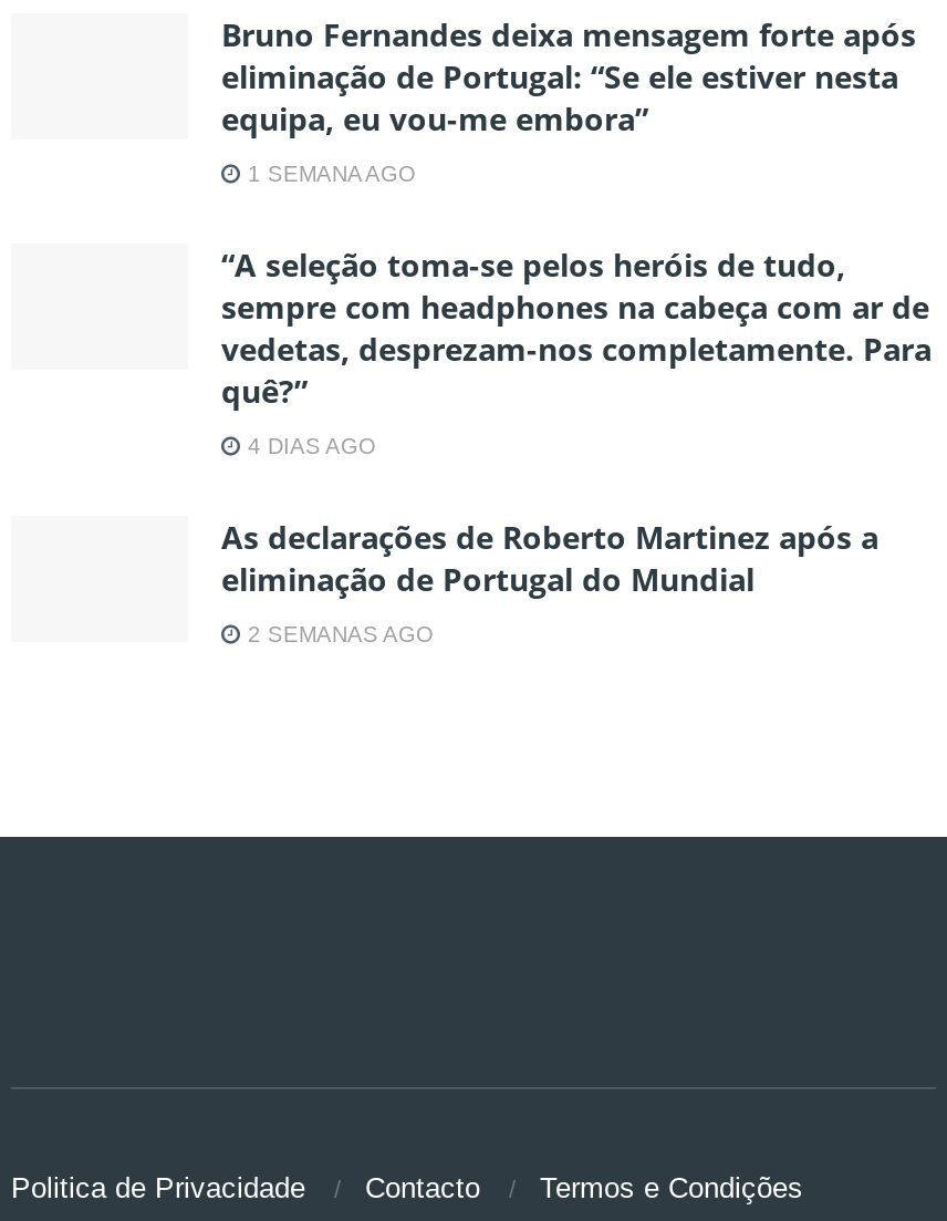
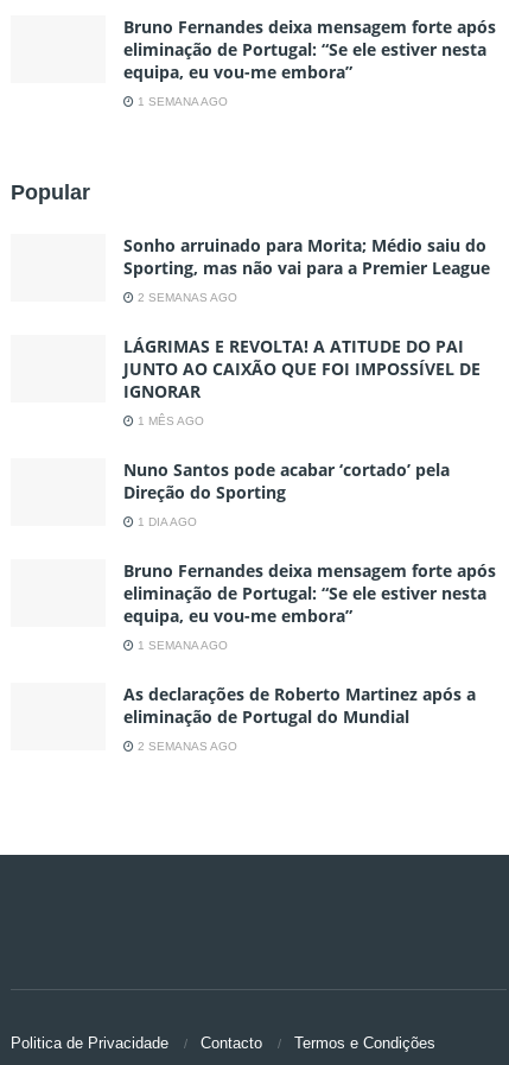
- “A seleção toma-se pelos heróis de tudo,
- sempre com headphones na cabeça com ar de
- vedetas, desprezam-nos completamente. Para
- quê?”
- 4 DIAS AGO
+ Popular
+ Sonho arruinado para Morita; Médio saiu do
+ Sporting, mas não vai para a Premier League
+ 2 SEMANAS AGO
+ LÁGRIMAS E REVOLTA! A ATITUDE DO PAI
+ JUNTO AO CAIXÃO QUE FOI IMPOSSÍVEL DE
+ IGNORAR
+ 1 MÊS AGO
+ Nuno Santos pode acabar ‘cortado’ pela
+ Direção do Sporting
+ 1 DIA AGO
+ Bruno Fernandes deixa mensagem forte após
+ eliminação de Portugal: “Se ele estiver nesta
+ equipa, eu vou-me embora”
+ 1 SEMANA AGO
